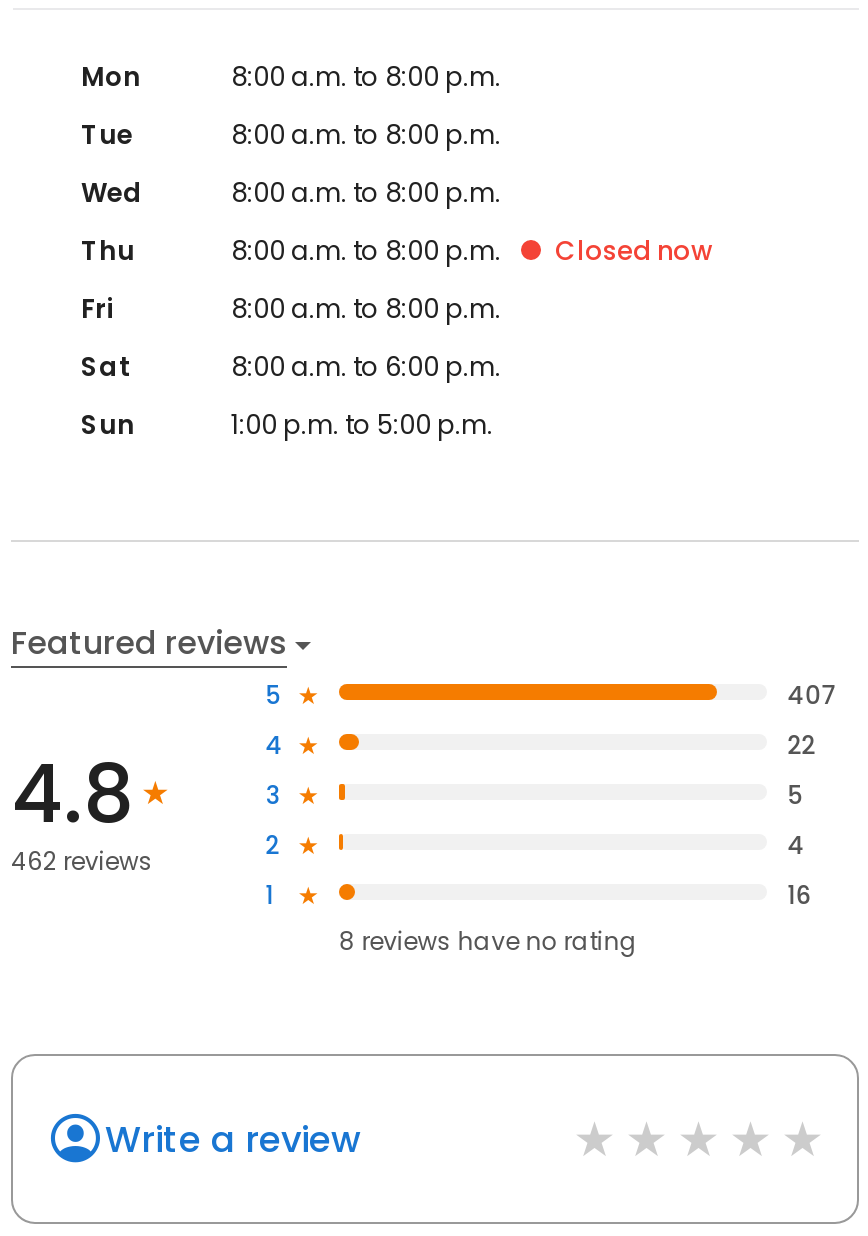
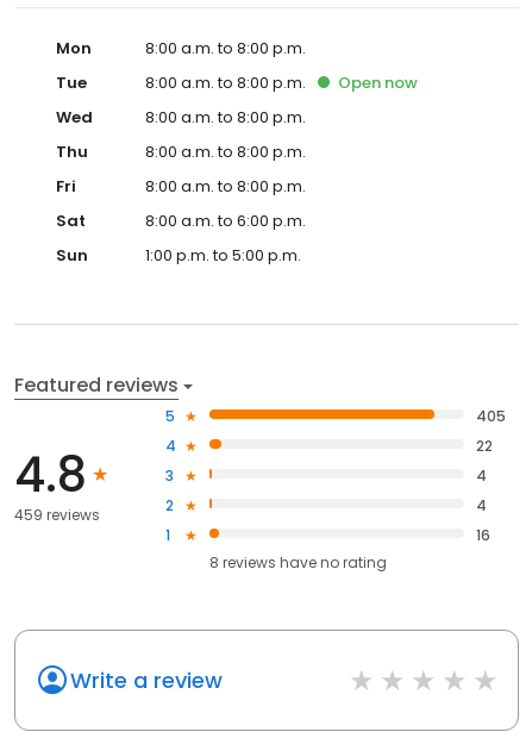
+ Open now

- Closed now

- 407
+ 405

- 5
+ 4

- 462 reviews
+ 459 reviews
